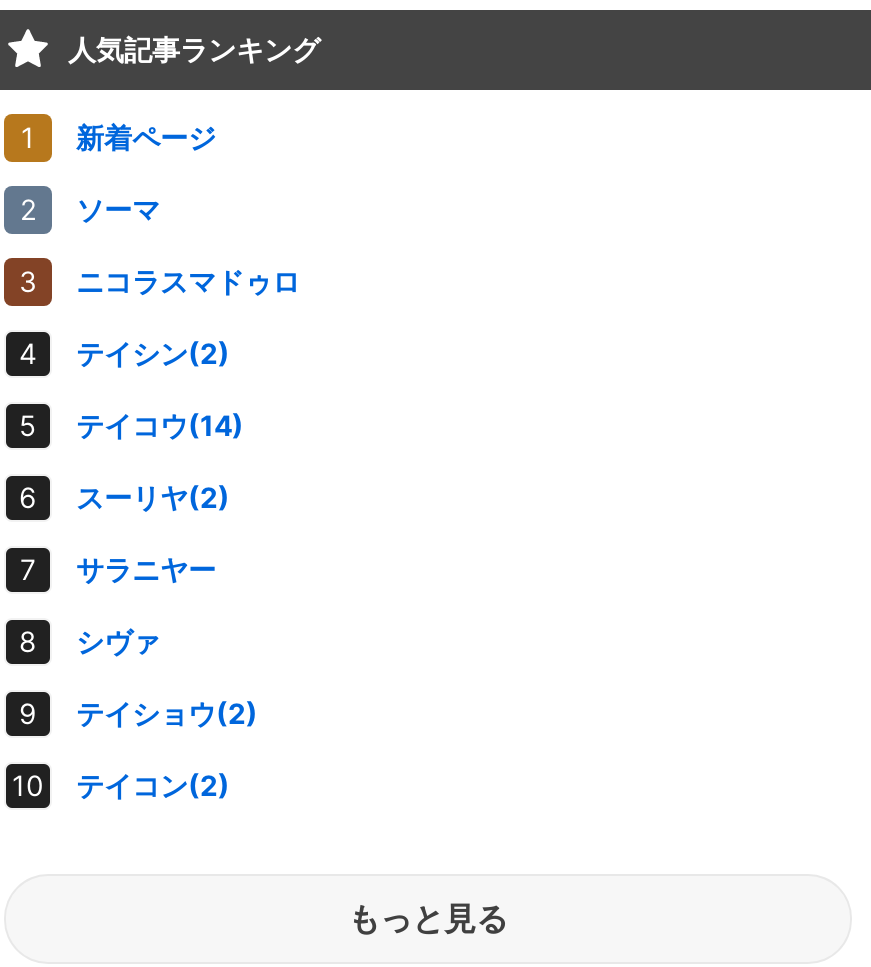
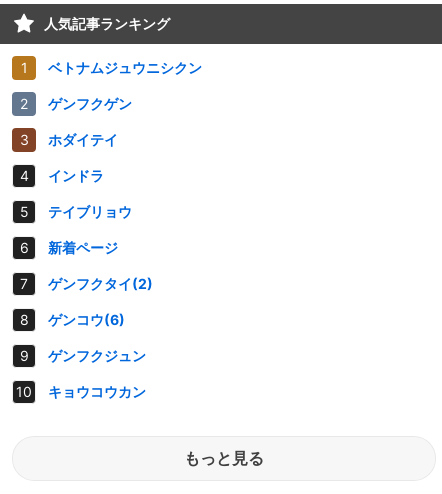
+ ベトナムジュウニシクン
+ ゲンフクゲン
+ ホダイテイ
+ インドラ
+ テイブリョウ

moved down: 新着ページ

- ソーマ
- ニコラスマドゥロ
- テイシン(2)
- テイコウ(14)
- スーリヤ(2)
- サラニヤー
- シヴァ
- テイショウ(2)
- テイコン(2)
+ ゲンフクタイ(2)
+ ゲンコウ(6)
+ ゲンフクジュン
+ キョウコウカン
